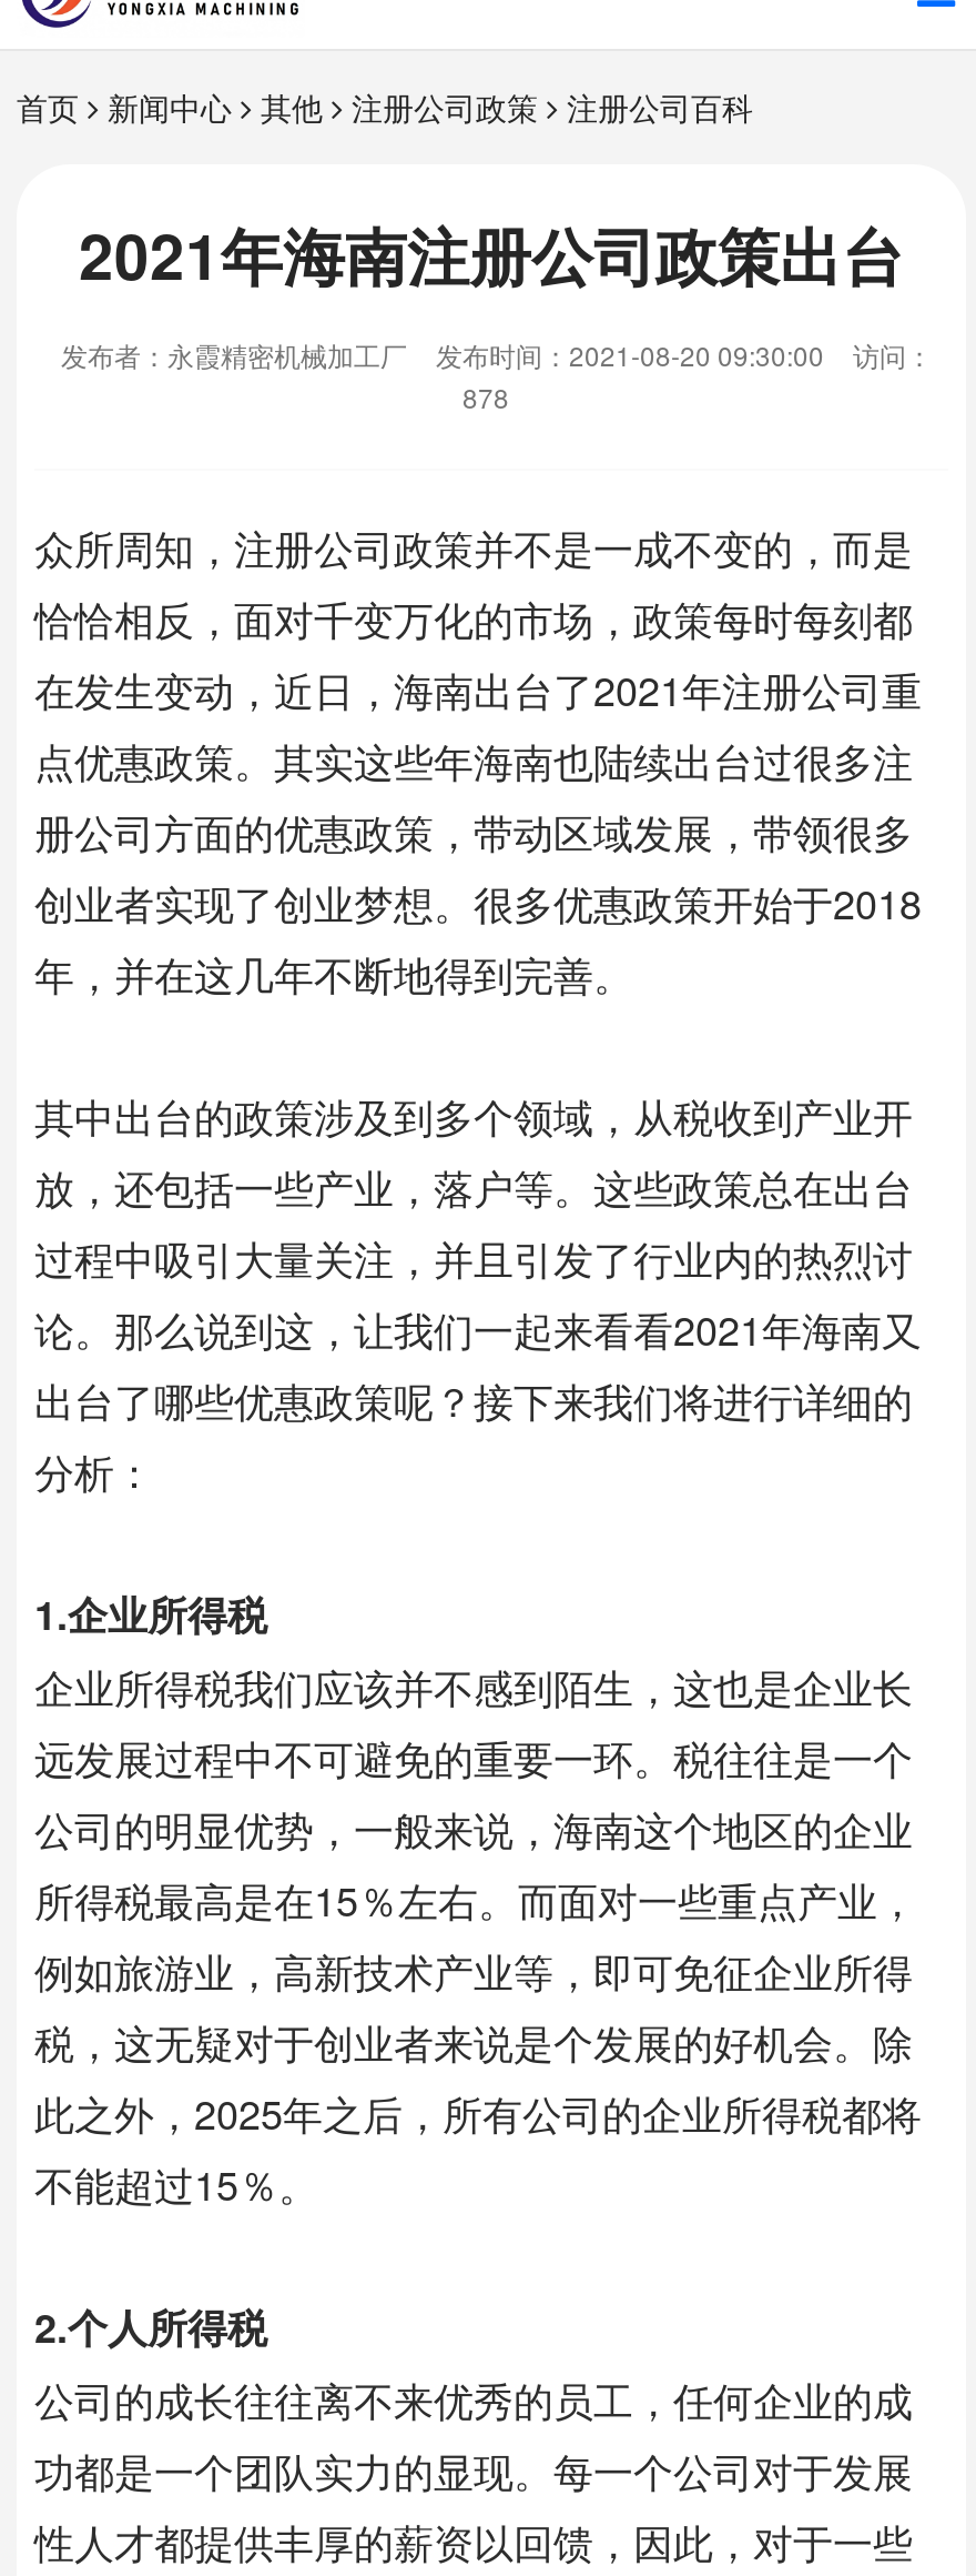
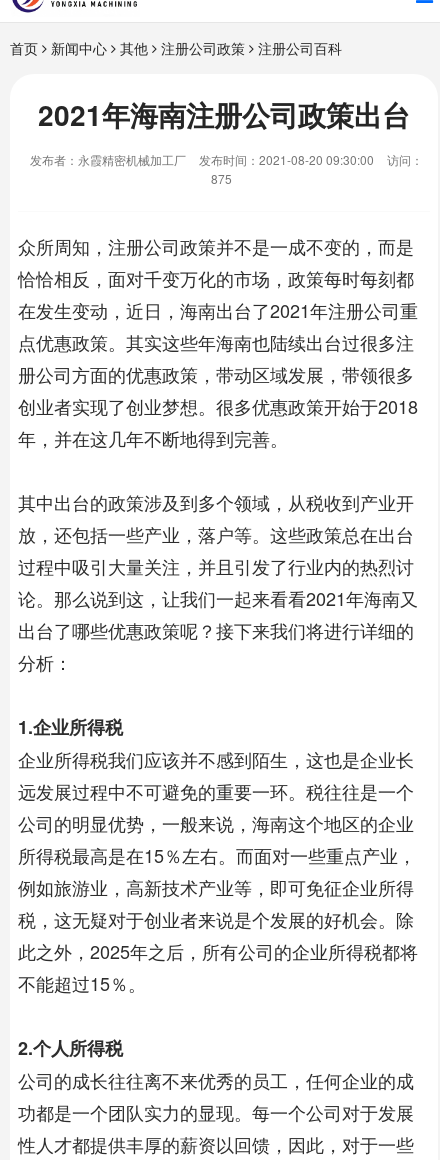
- 878
+ 875
